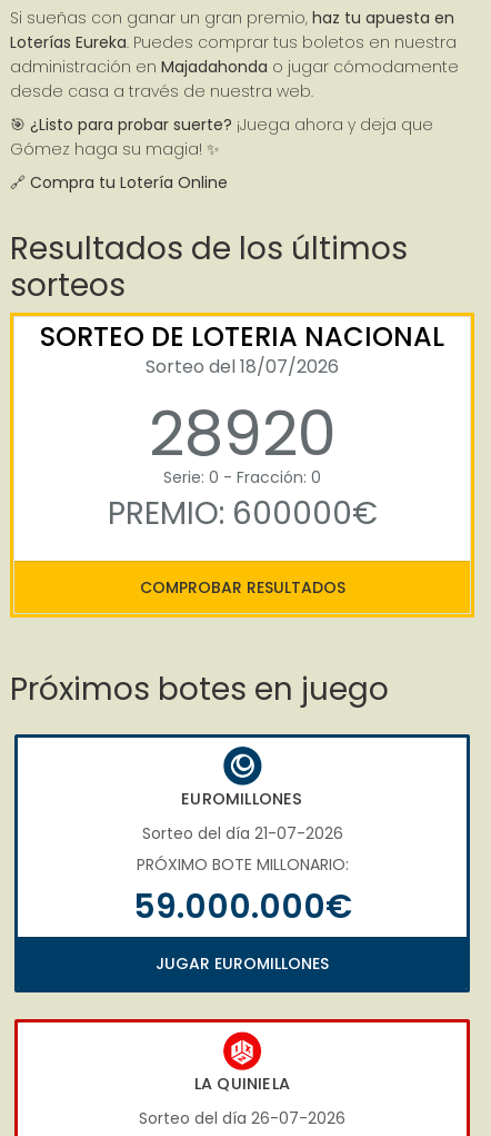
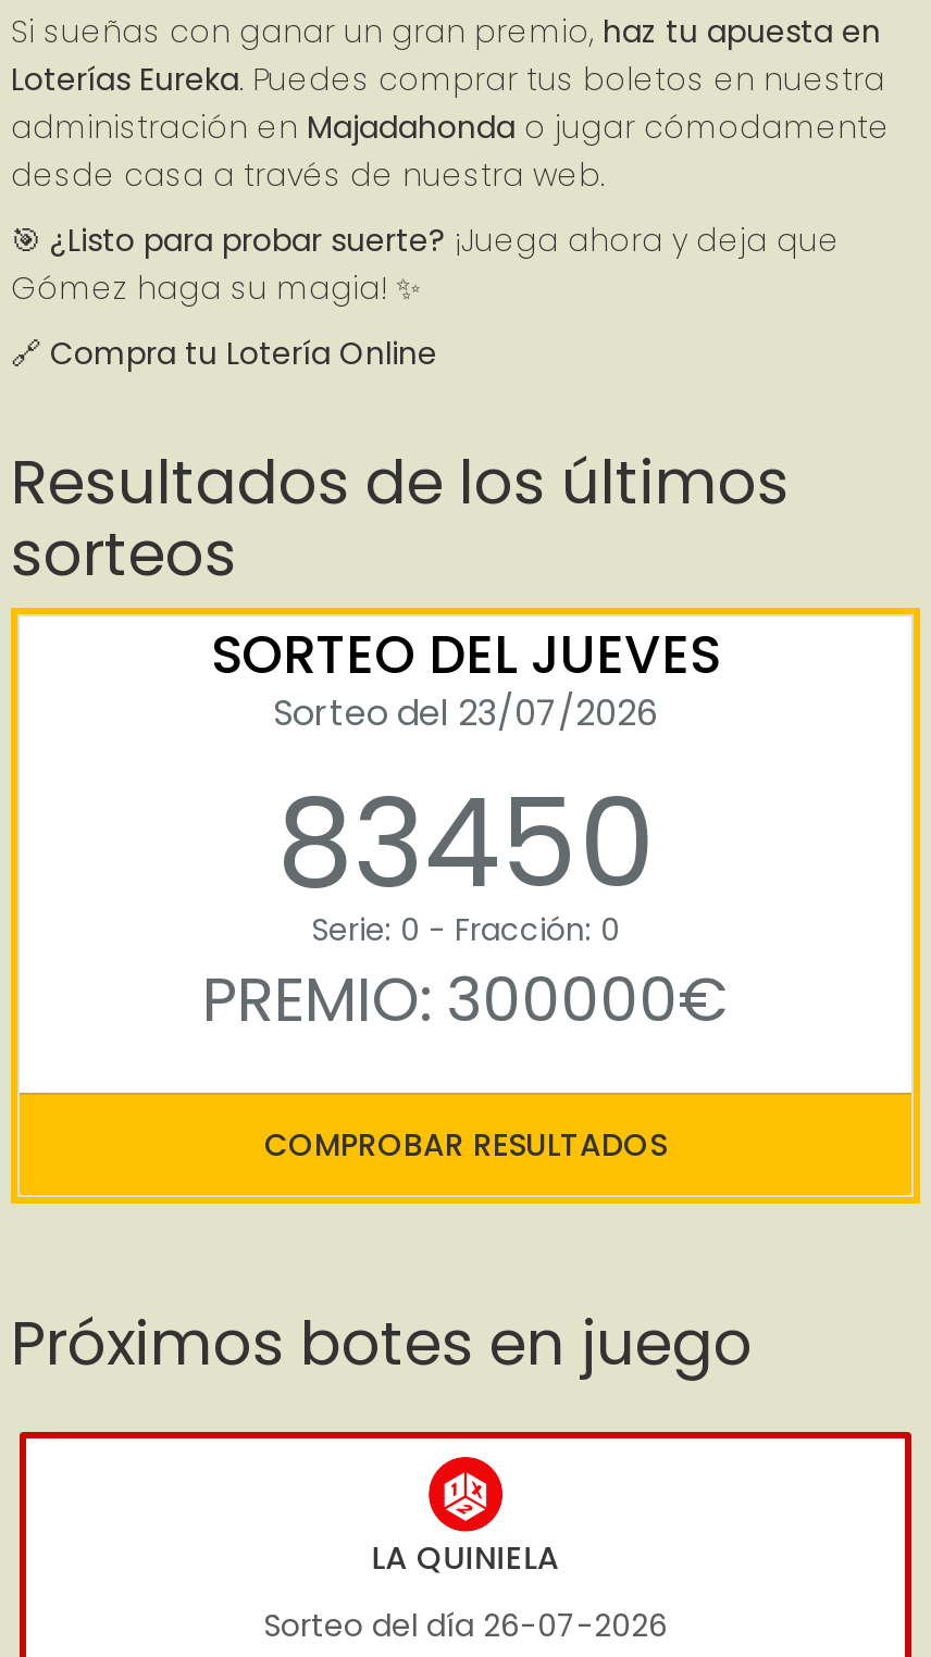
- SORTEO DE LOTERIA NACIONAL
- Sorteo del 18/07/2026
- 28920
+ SORTEO DEL JUEVES
+ Sorteo del 23/07/2026
+ 83450

- PREMIO: 600000€
+ PREMIO: 300000€

- [image]
- EUROMILLONES
- Sorteo del día 21-07-2026
- PRÓXIMO BOTE MILLONARIO:
- 59.000.000€
- JUGAR EUROMILLONES
